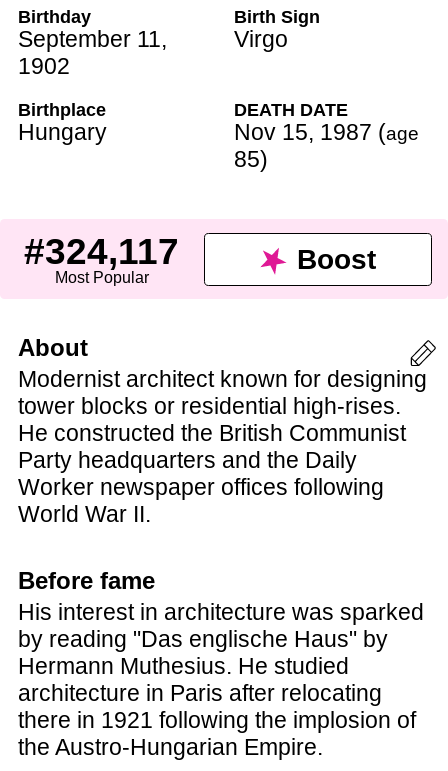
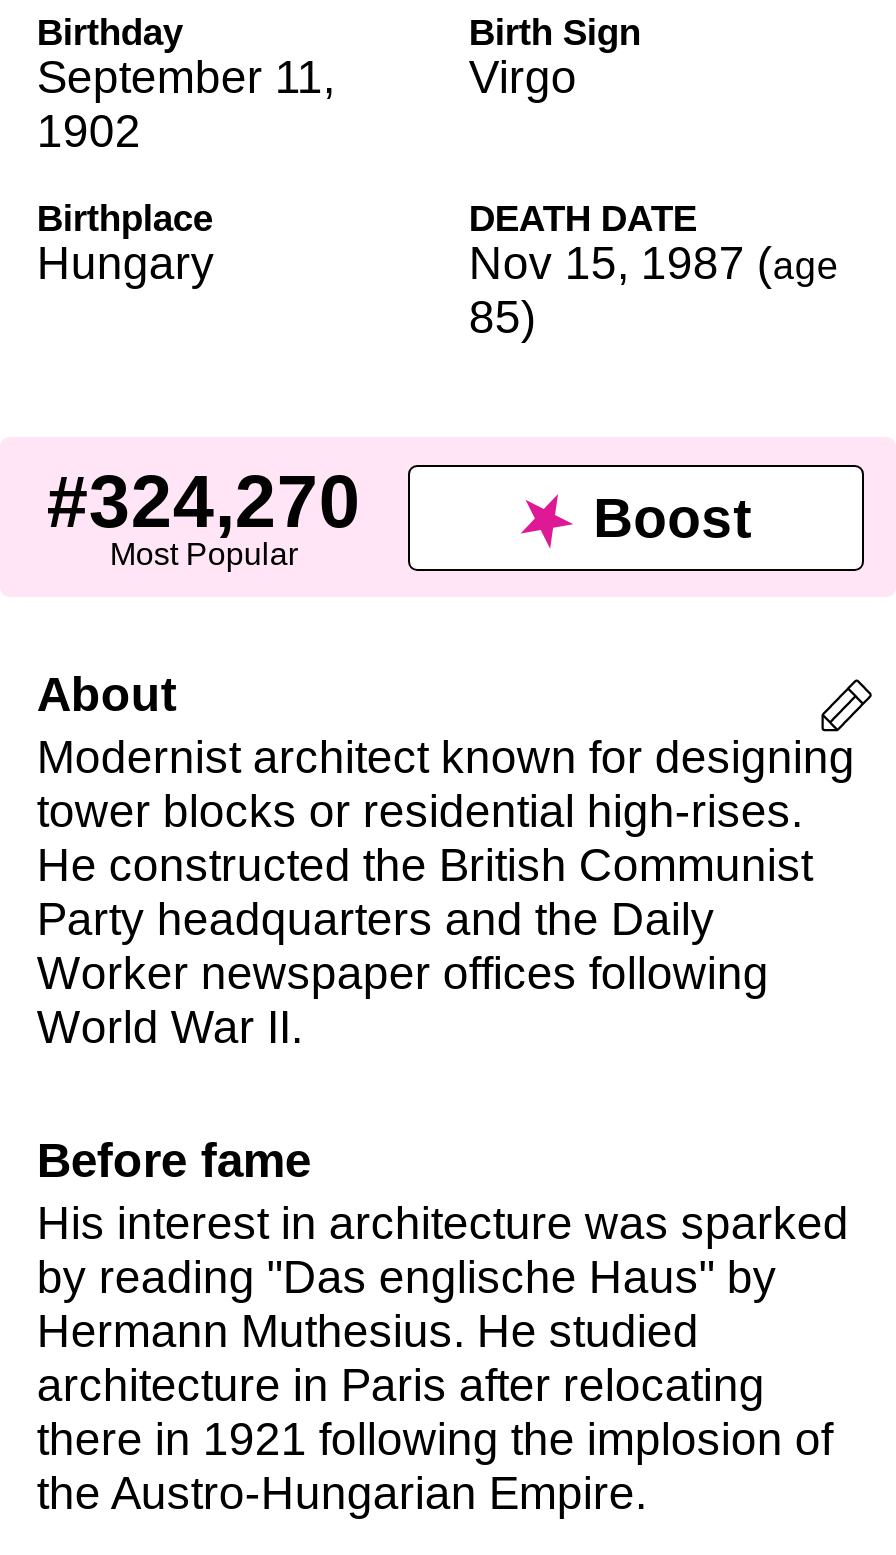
- #324,117
+ #324,270
